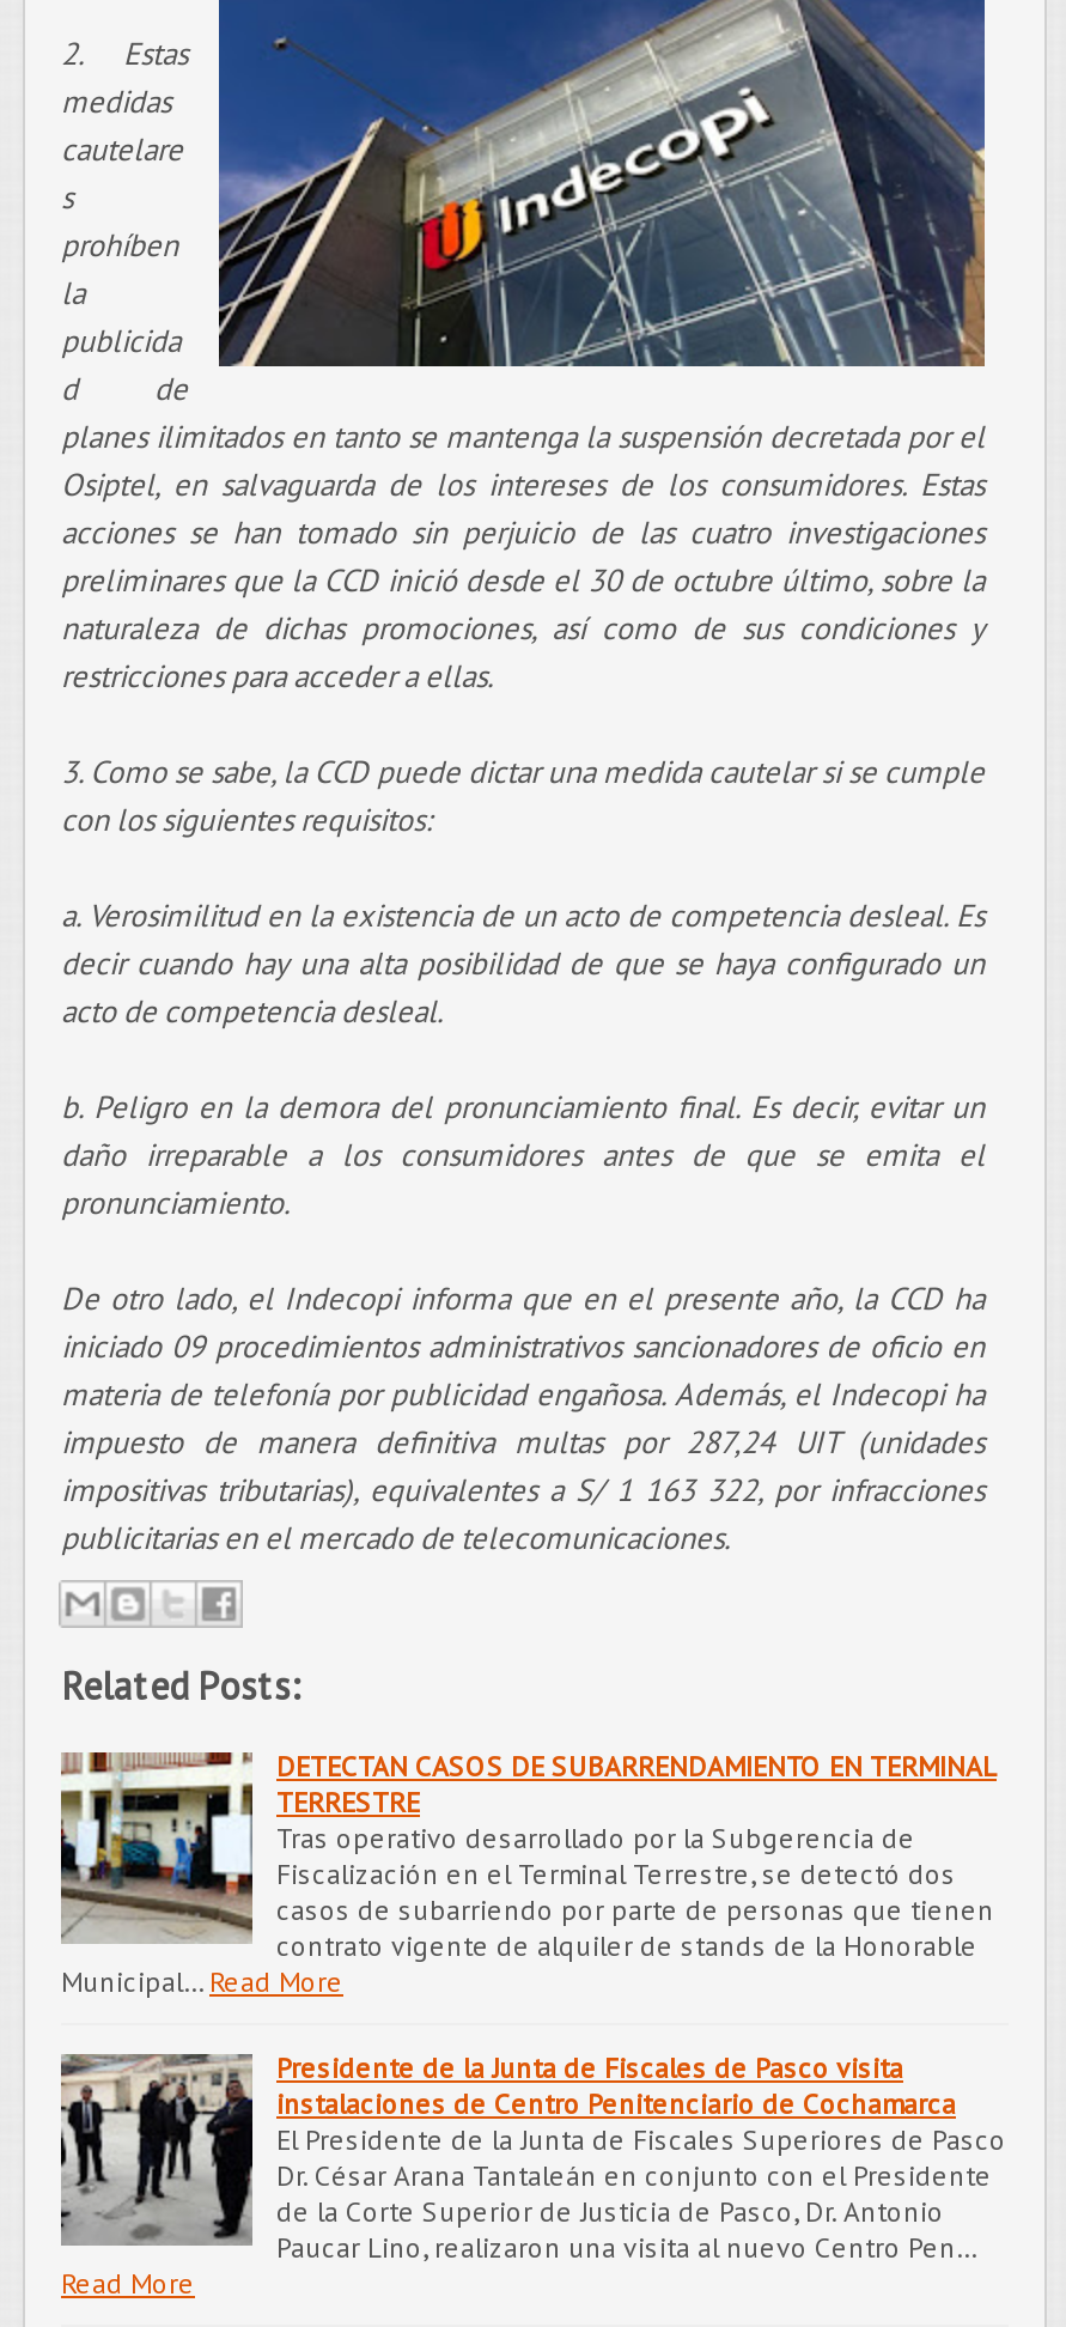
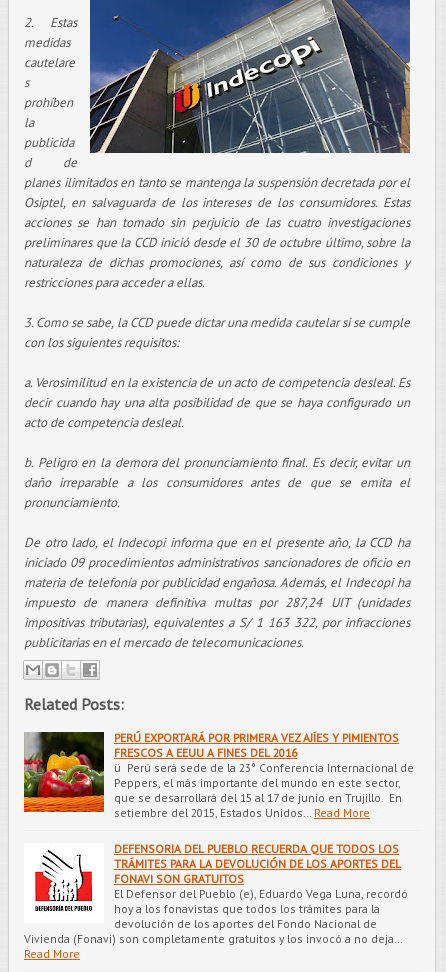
- [image]
- DETECTAN CASOS DE SUBARRENDAMIENTO EN TERMINAL
- TERRESTRE
- Tras operativo desarrollado por la Subgerencia de
- Fiscalización en el Terminal Terrestre, se detectó dos
- casos de subarriendo por parte de personas que tienen
- contrato vigente de alquiler de stands de la Honorable
- Municipal… Read More
+ [image]
+ PERÚ EXPORTARÁ POR PRIMERA VEZ AJÍES Y PIMIENTOS
+ FRESCOS A EEUU A FINES DEL 2016
+ ü Perú será sede de la 23° Conferencia Internacional de
+ Peppers, el más importante del mundo en este sector,
+ que se desarrollará del 15 al 17 de junio en Trujillo. En
+ setiembre del 2015, Estados Unidos… Read More

- [image]
- Presidente de la Junta de Fiscales de Pasco visita
- instalaciones de Centro Penitenciario de Cochamarca
- El Presidente de la Junta de Fiscales Superiores de Pasco
- Dr. César Arana Tantaleán en conjunto con el Presidente
- de la Corte Superior de Justicia de Pasco, Dr. Antonio
- Paucar Lino, realizaron una visita al nuevo Centro Pen…
+ [image]
+ DEFENSORIA DEL PUEBLO RECUERDA QUE TODOS LOS
+ TRÁMITES PARA LA DEVOLUCIÓN DE LOS APORTES DEL
+ FONAVI SON GRATUITOS
+ El Defensor del Pueblo (e), Eduardo Vega Luna, recordó
+ hoy a los fonavistas que todos los trámites para la
+ devolución de los aportes del Fondo Nacional de
+ Vivienda (Fonavi) son completamente gratuitos y los invocó a no deja…
